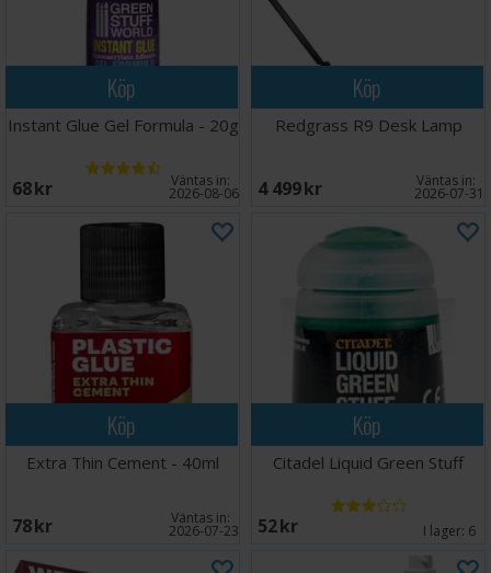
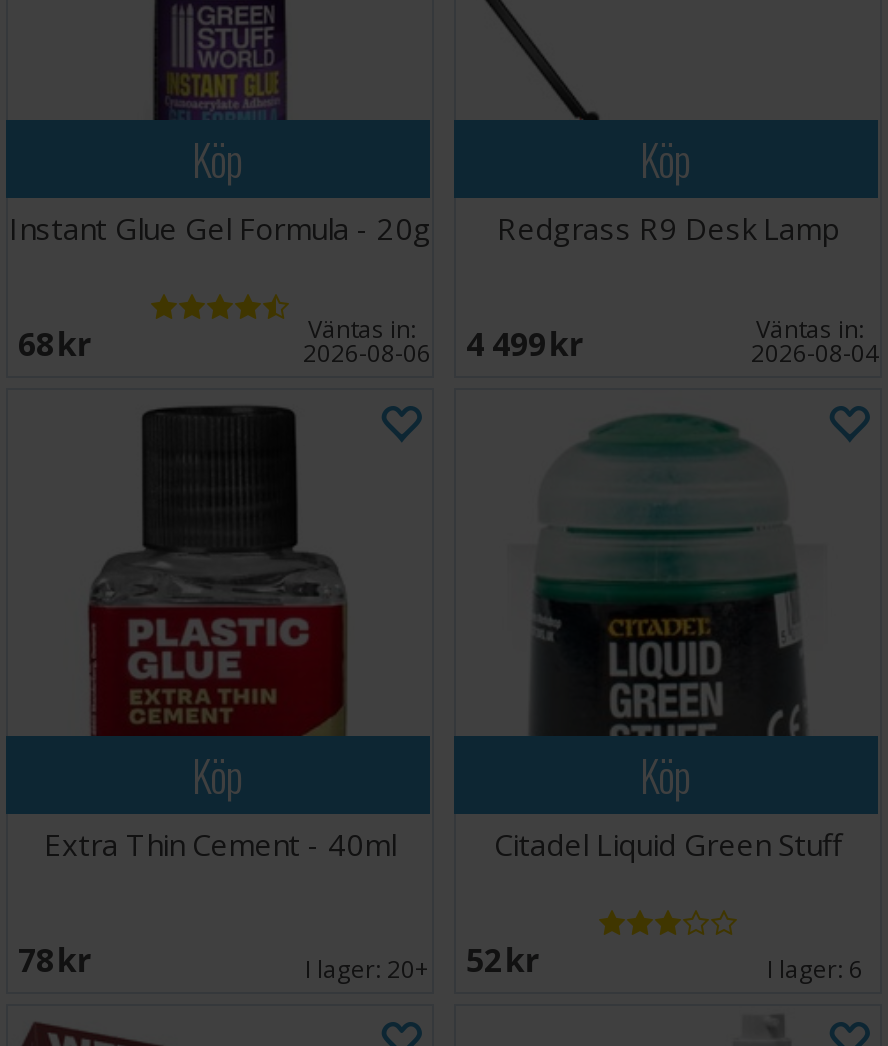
- 2026-07-31
+ 2026-08-04

- Väntas in:
- 2026-07-23
+ I lager: 20+
